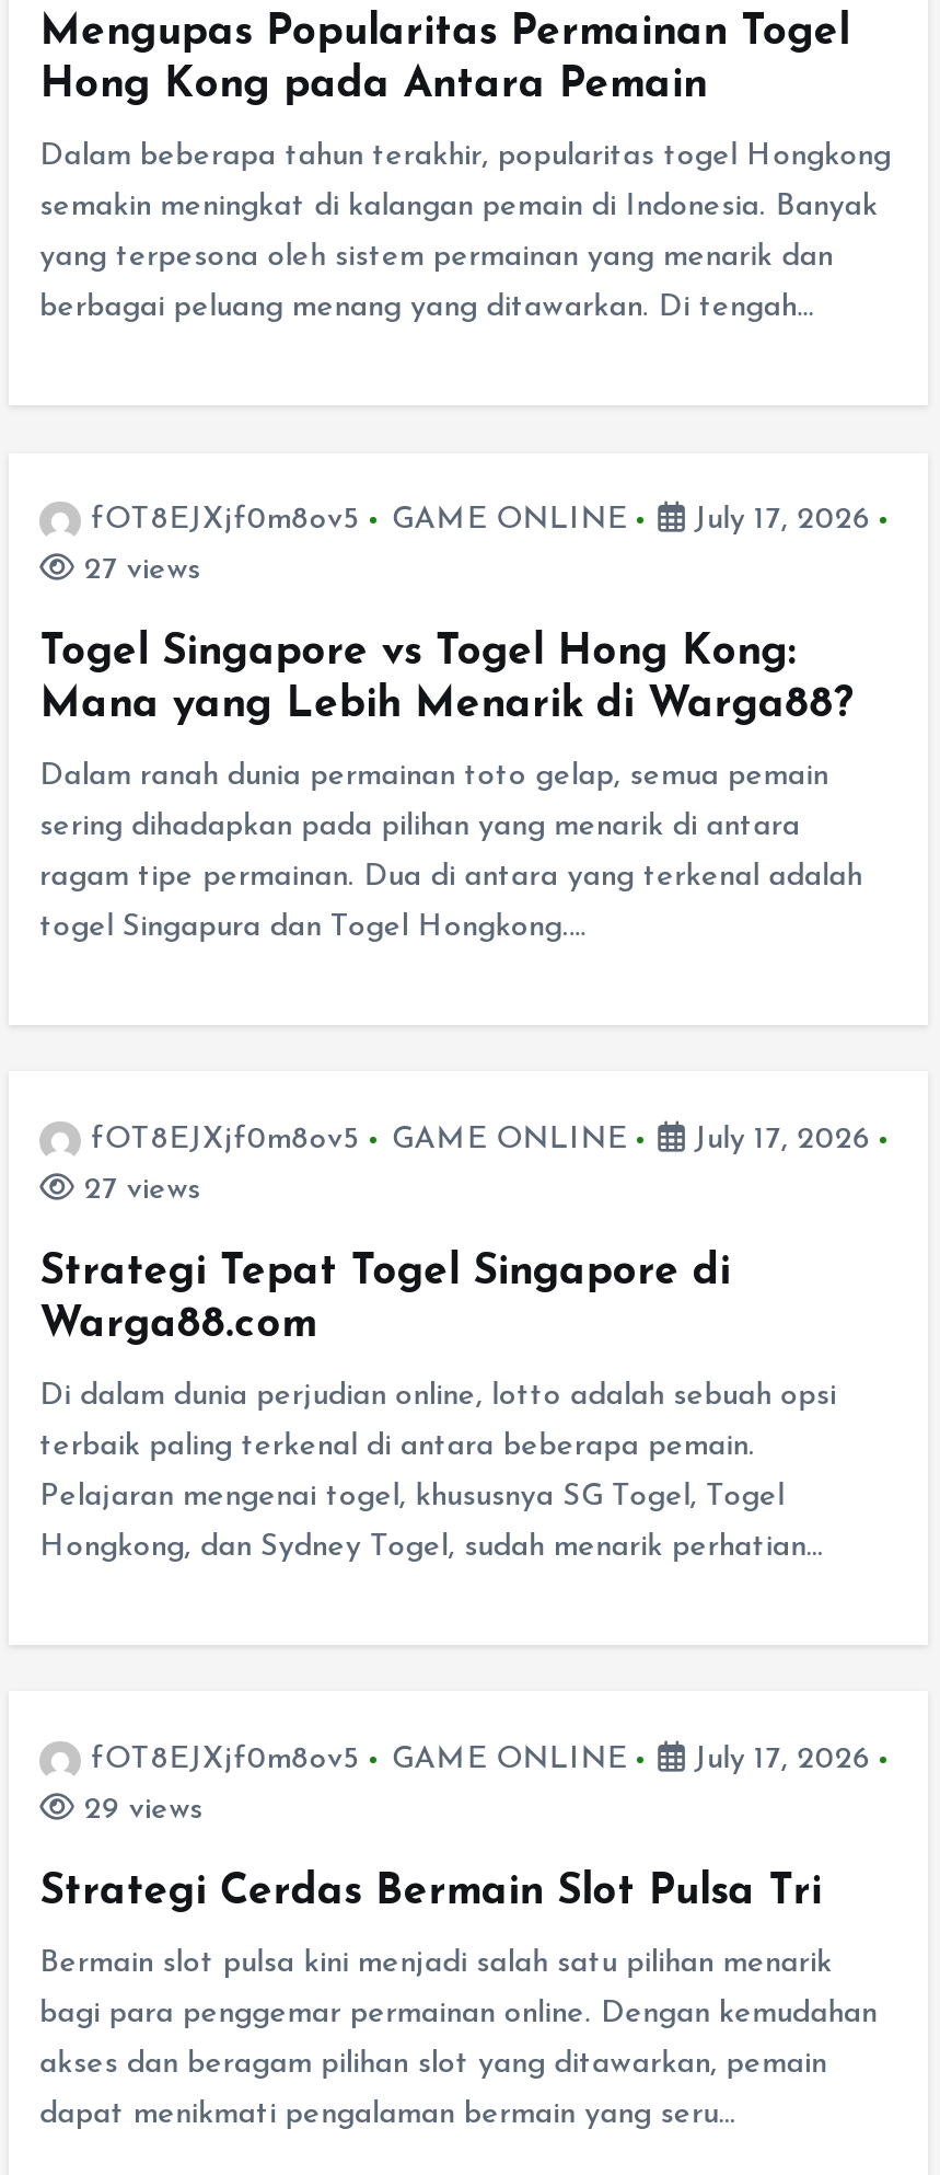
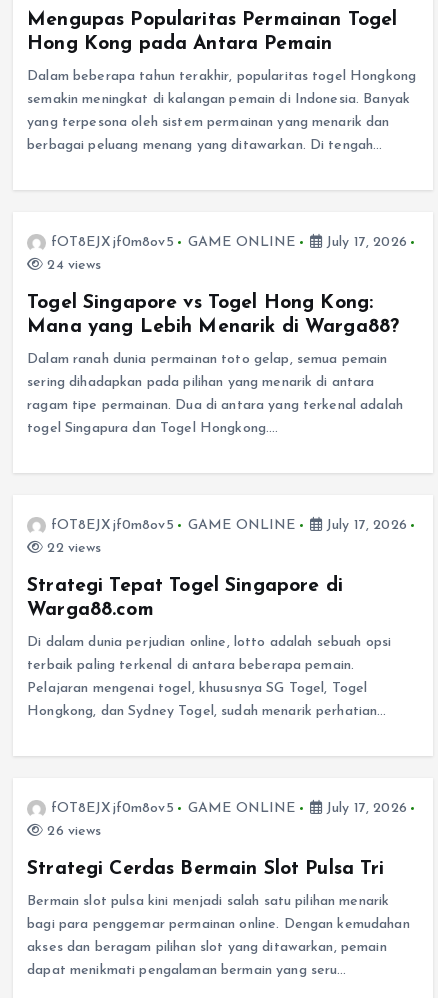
- 27 views
+ 24 views

- 27 views
+ 22 views

- 29 views
+ 26 views
